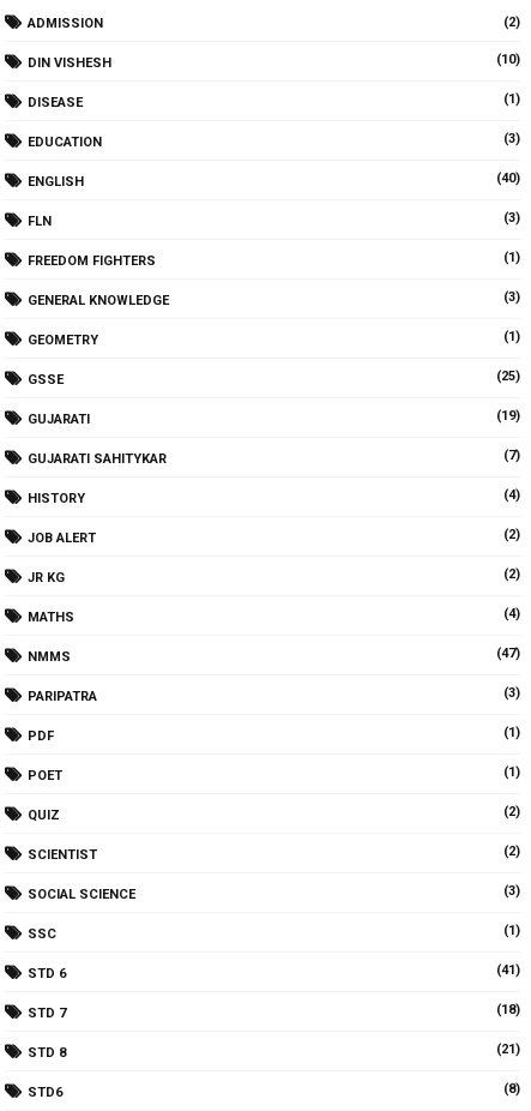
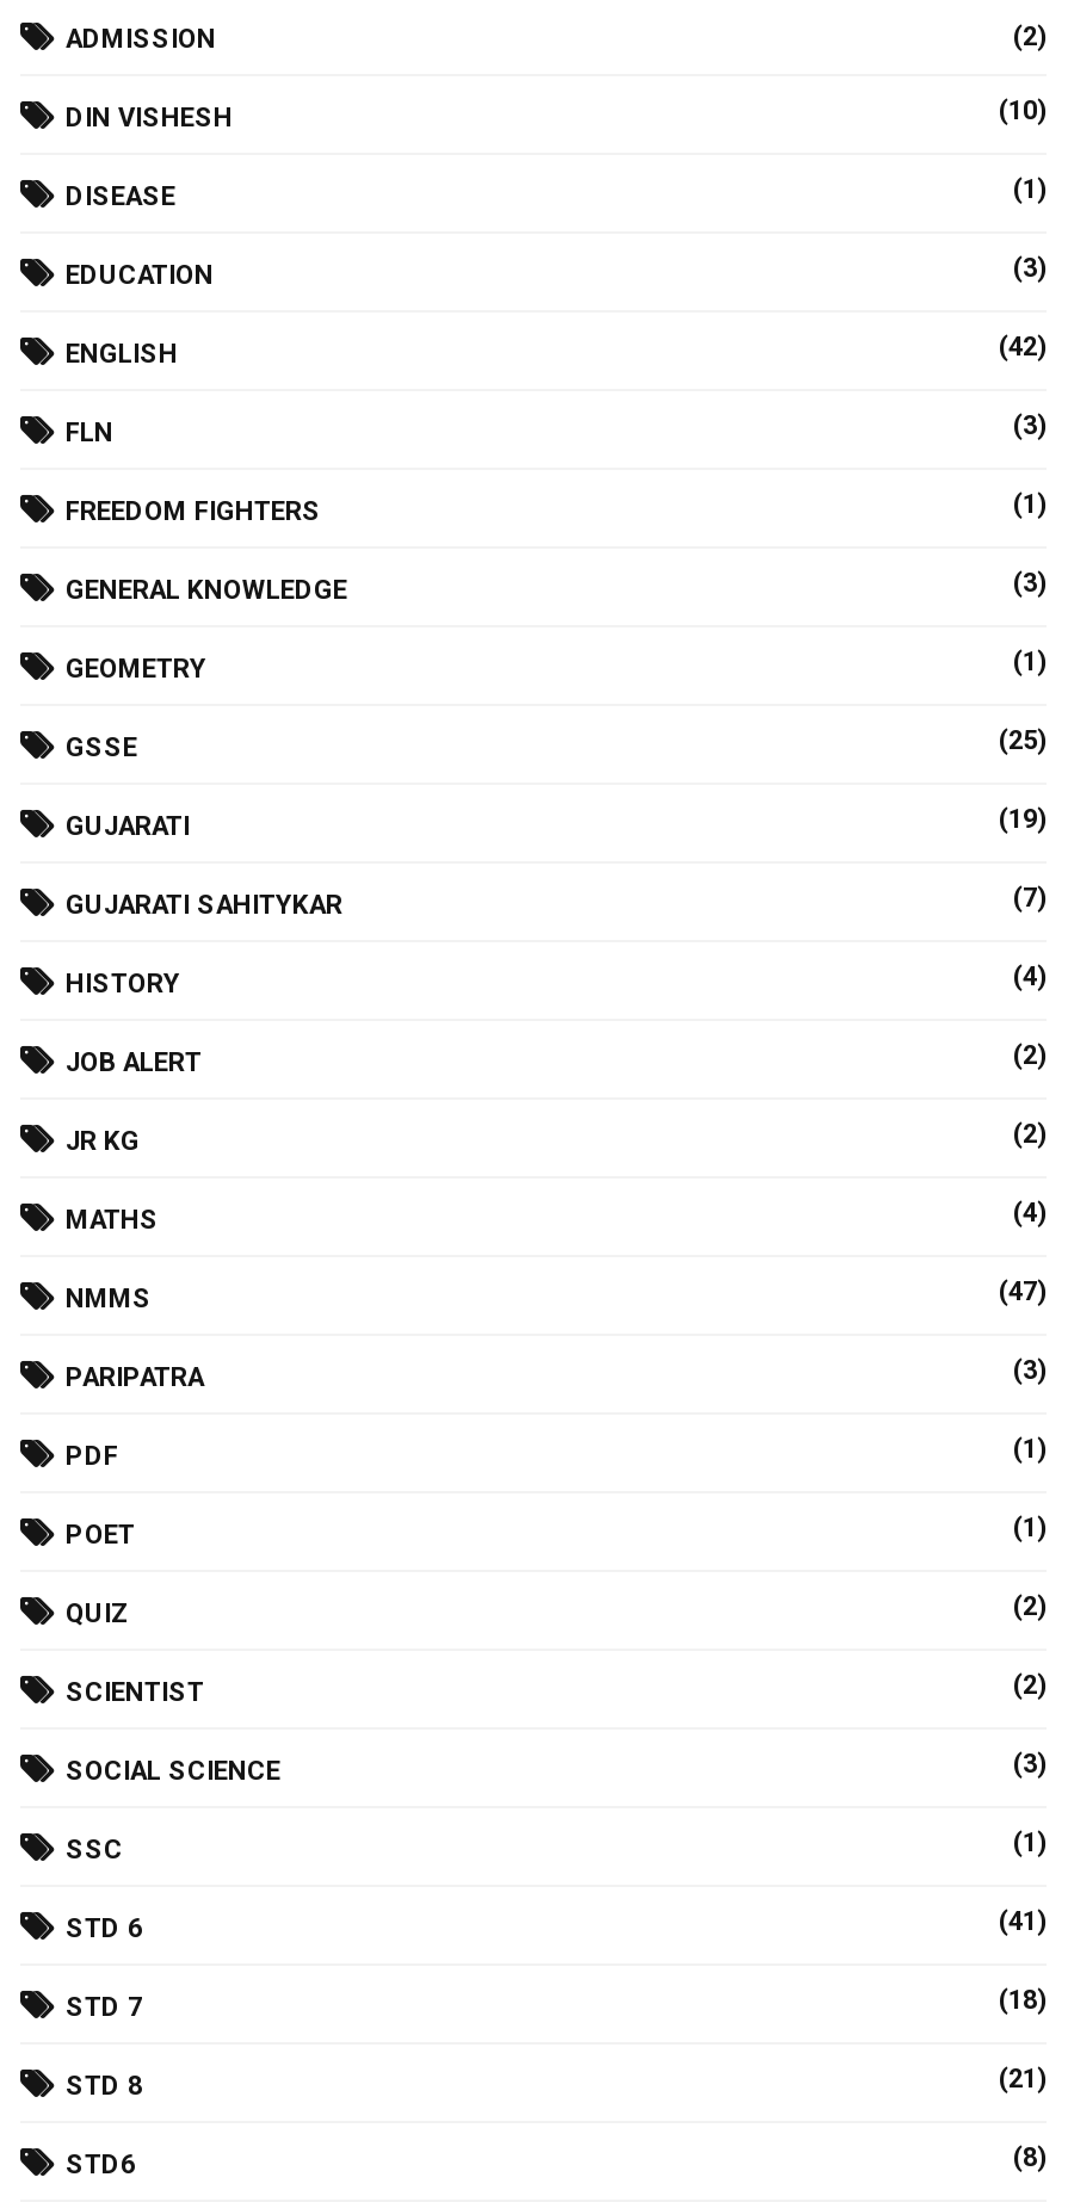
- (40)
+ (42)
